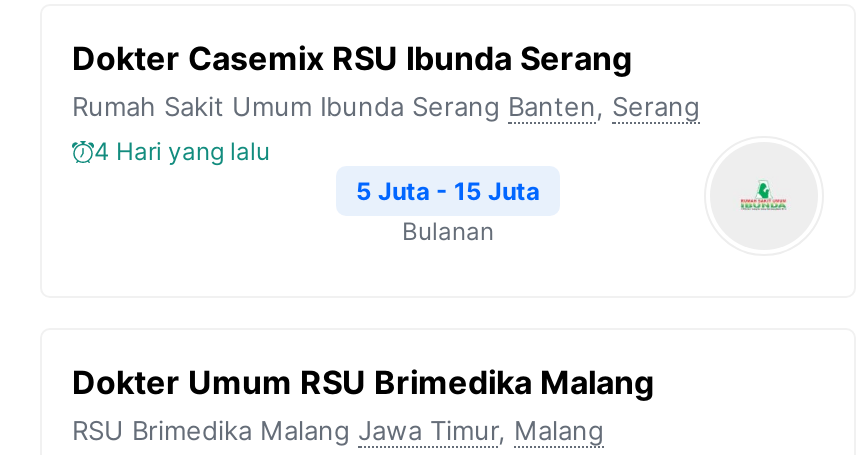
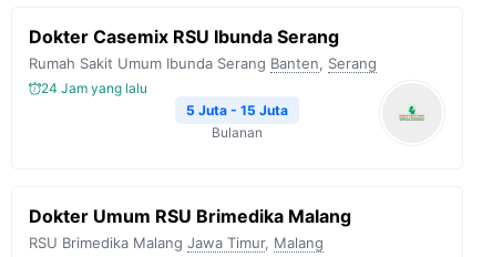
- 4 Hari yang lalu
+ 24 Jam yang lalu
